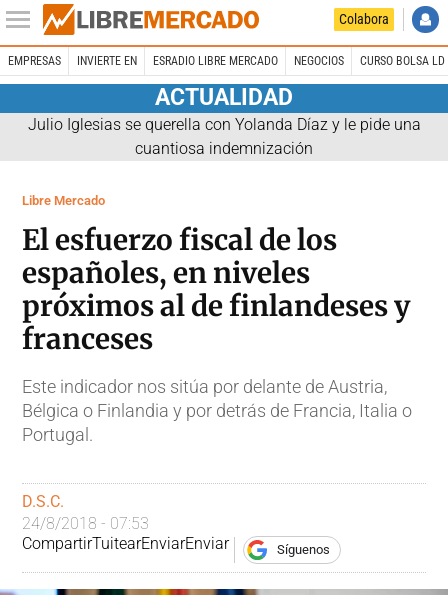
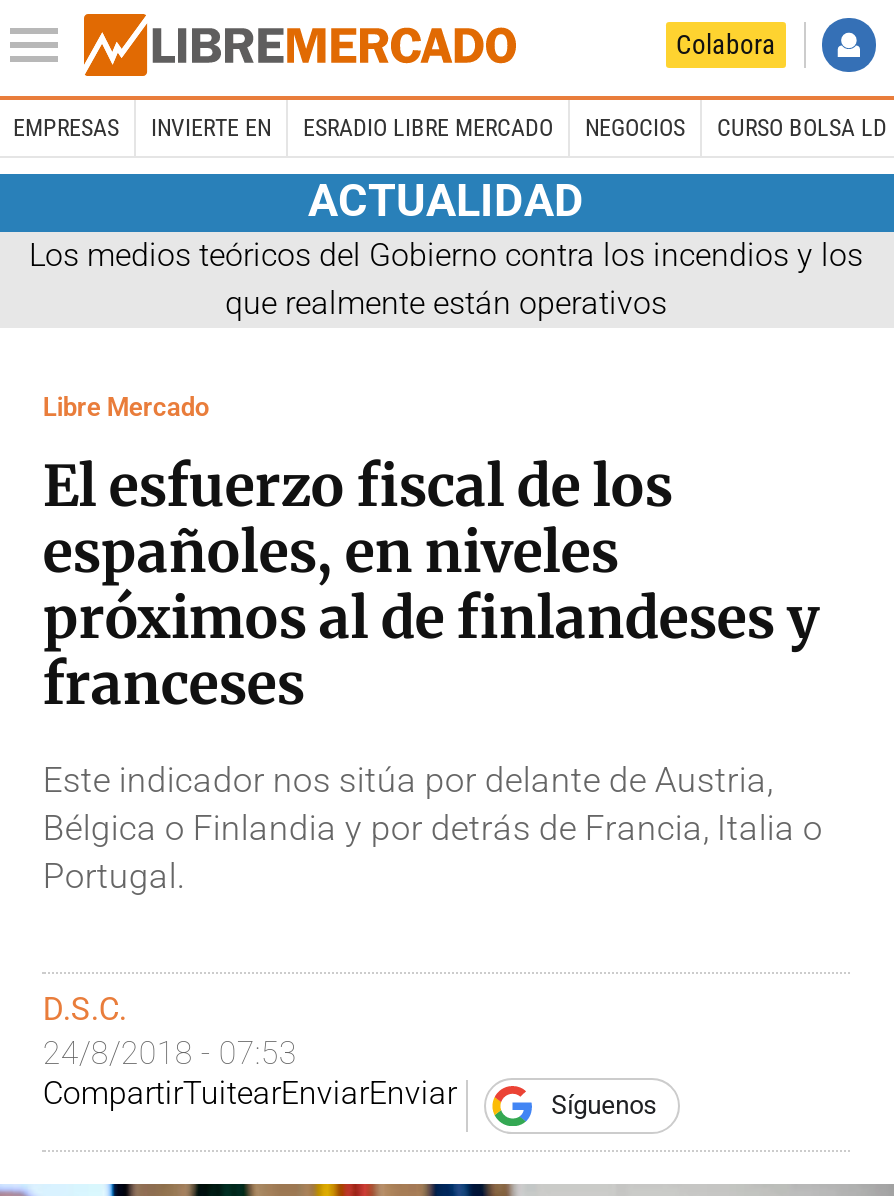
- Julio Iglesias se querella con Yolanda Díaz y le pide una
- cuantiosa indemnización
+ Los medios teóricos del Gobierno contra los incendios y los
+ que realmente están operativos
